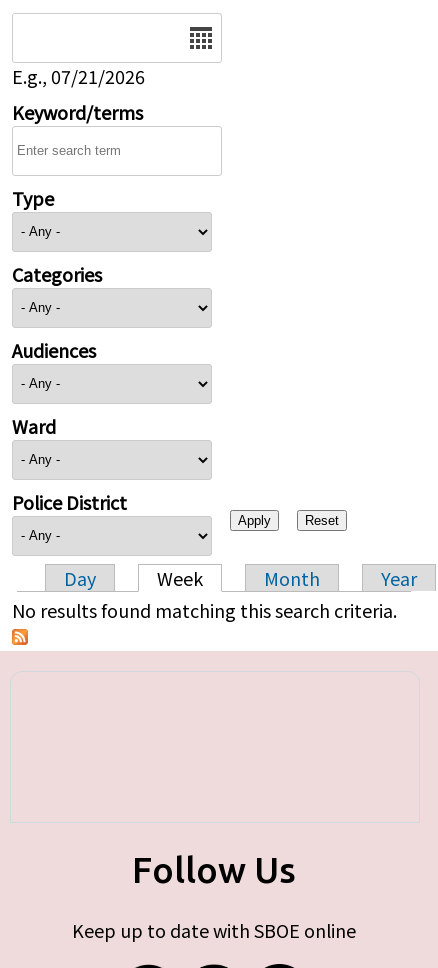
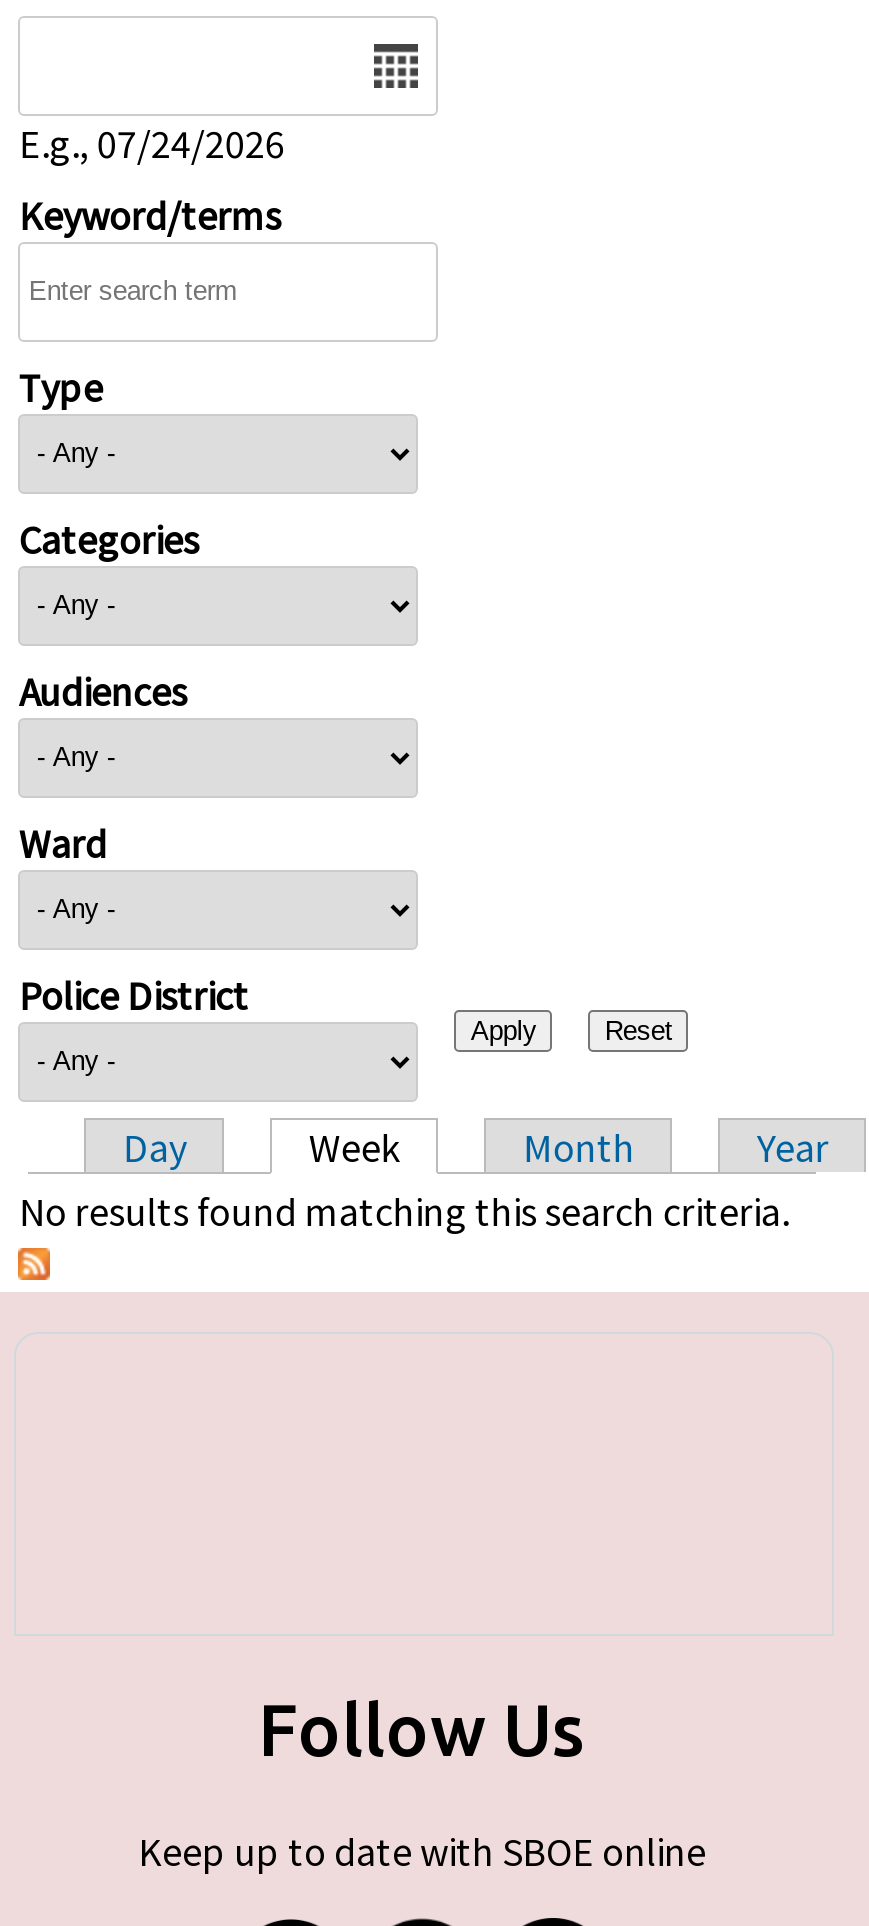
- E.g., 07/21/2026
+ E.g., 07/24/2026
